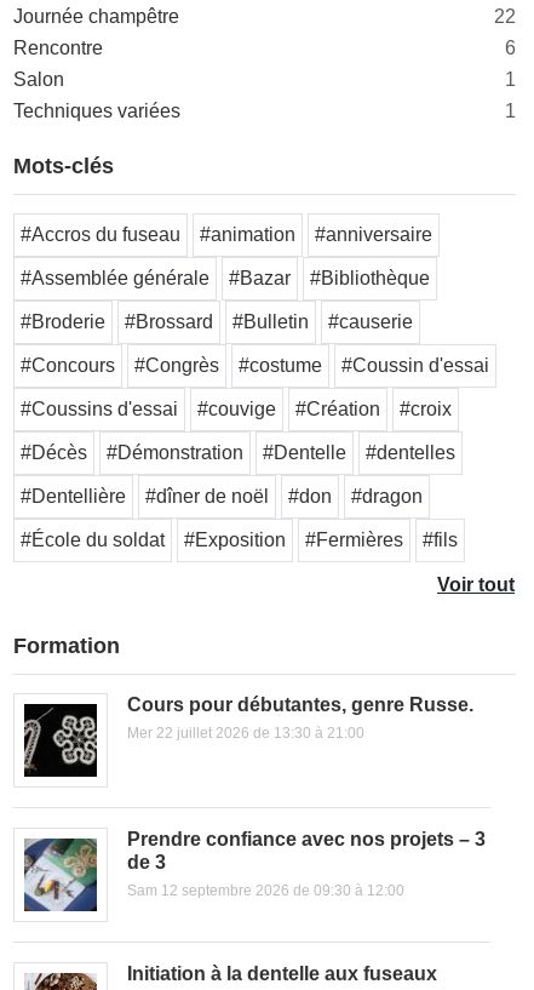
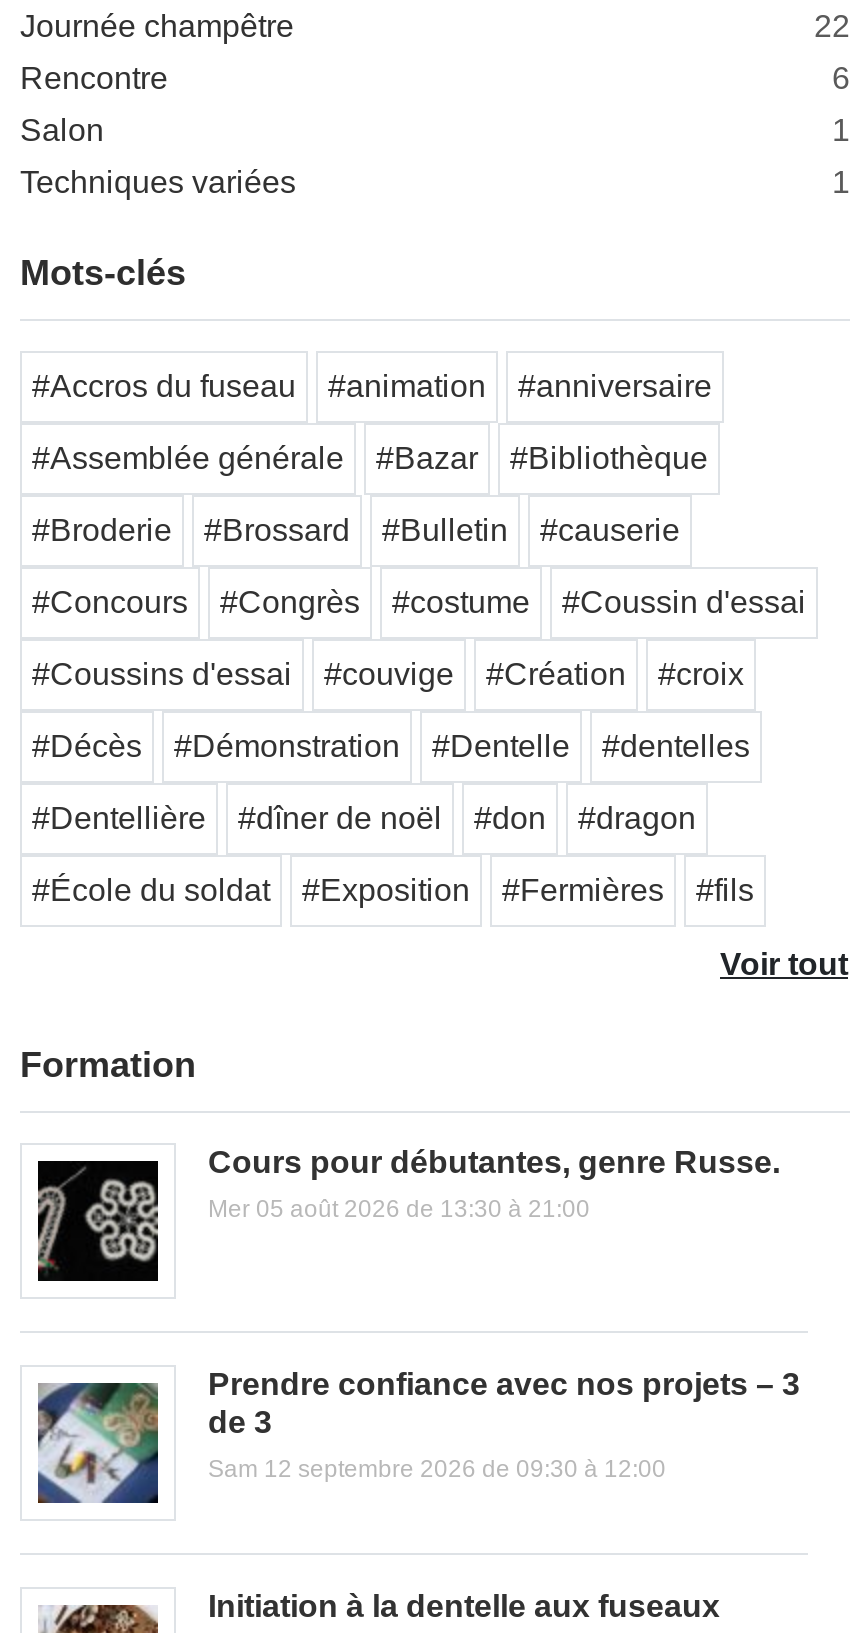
- Mer 22 juillet 2026 de 13:30 à 21:00
+ Mer 05 août 2026 de 13:30 à 21:00
